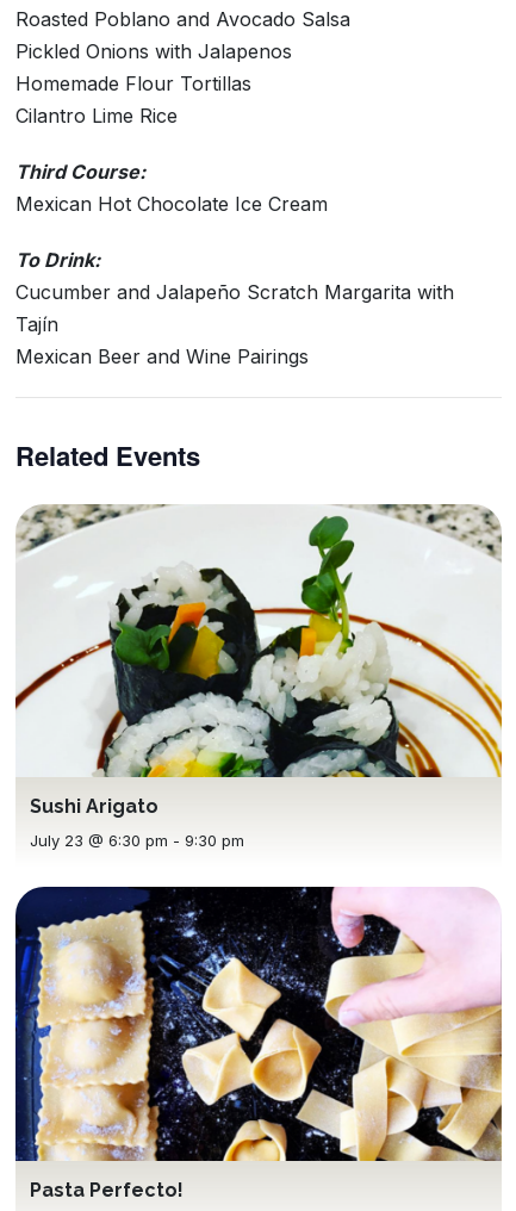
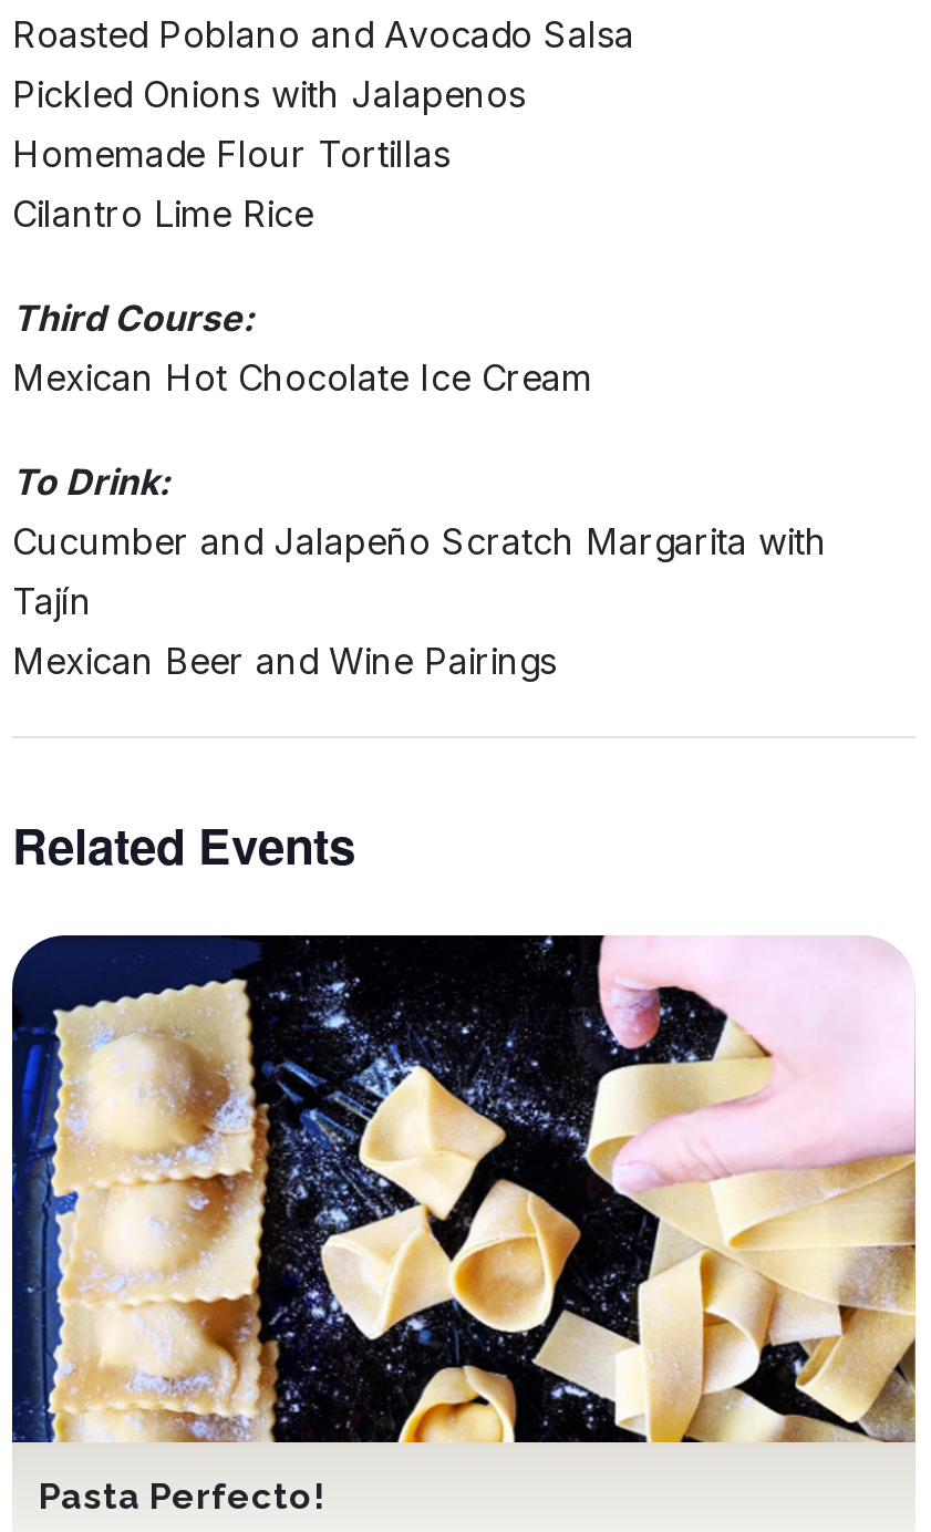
- [image]
- Sushi Arigato
- July 23 @ 6:30 pm - 9:30 pm
